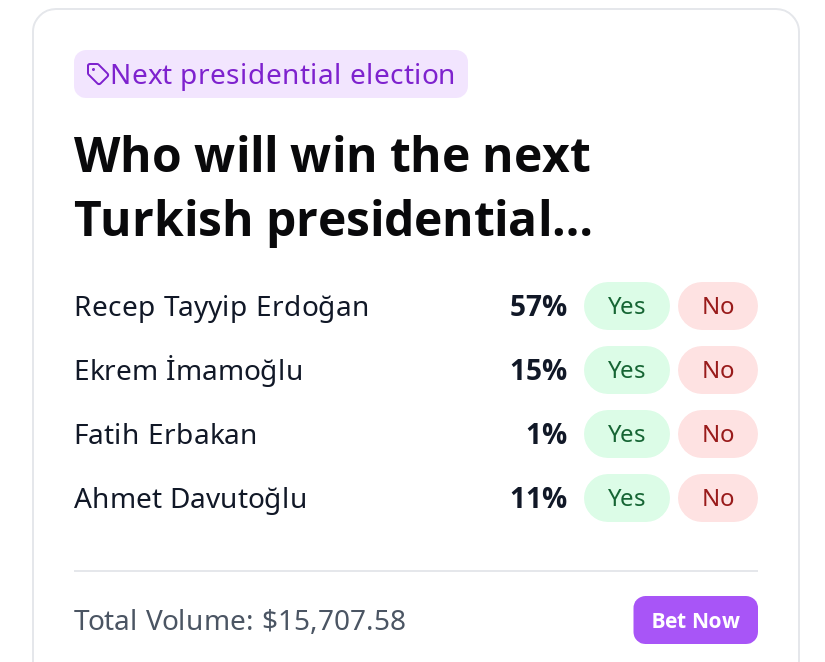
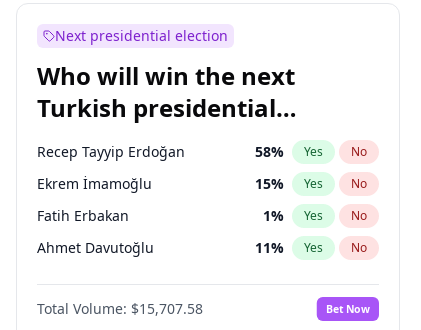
- 57% Yes No
+ 58% Yes No
